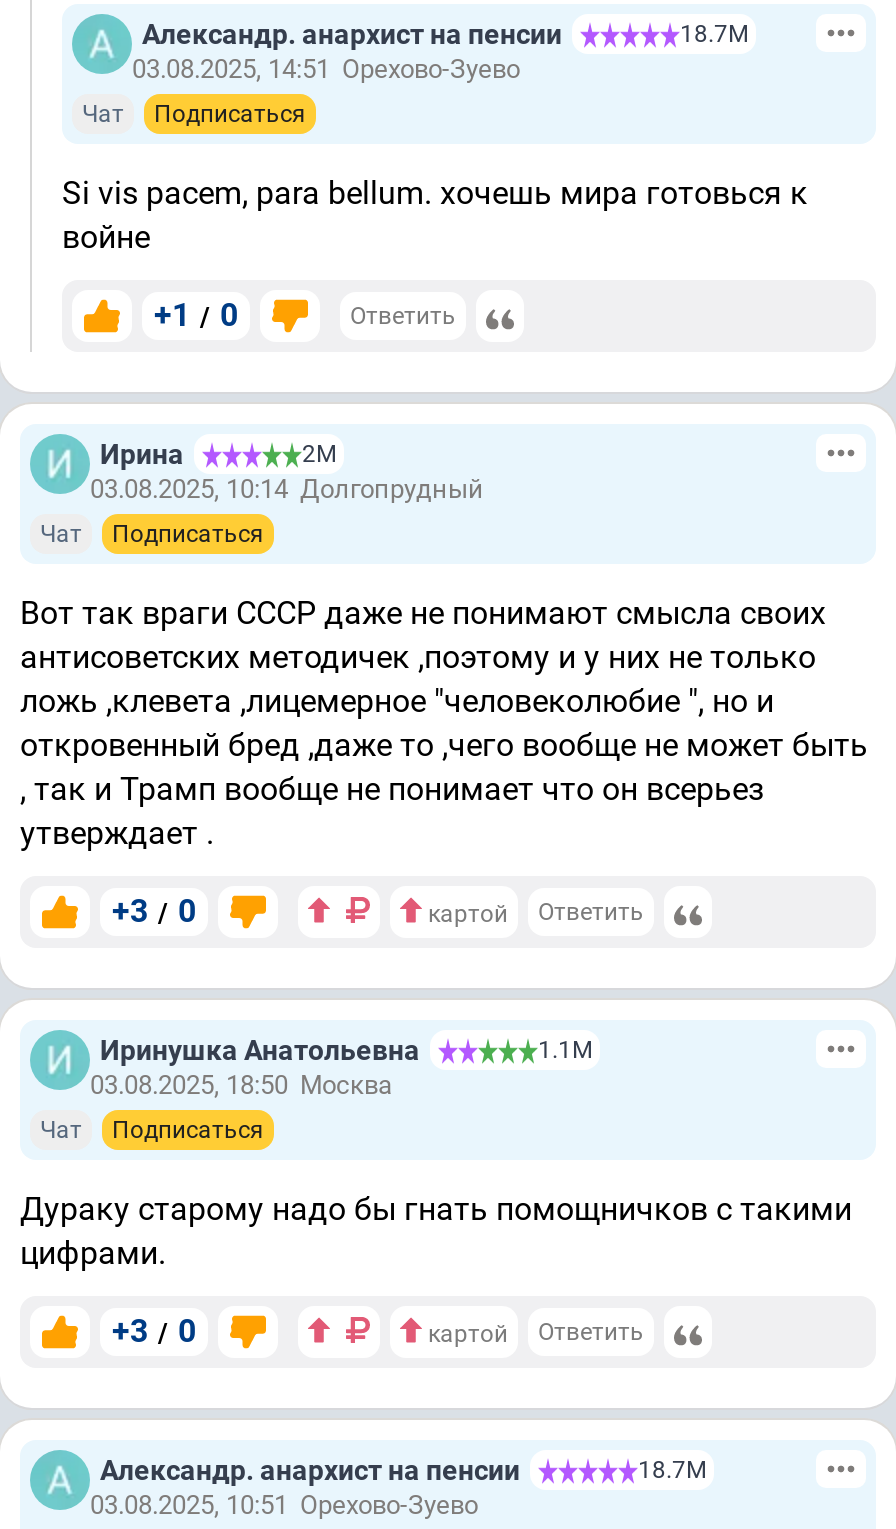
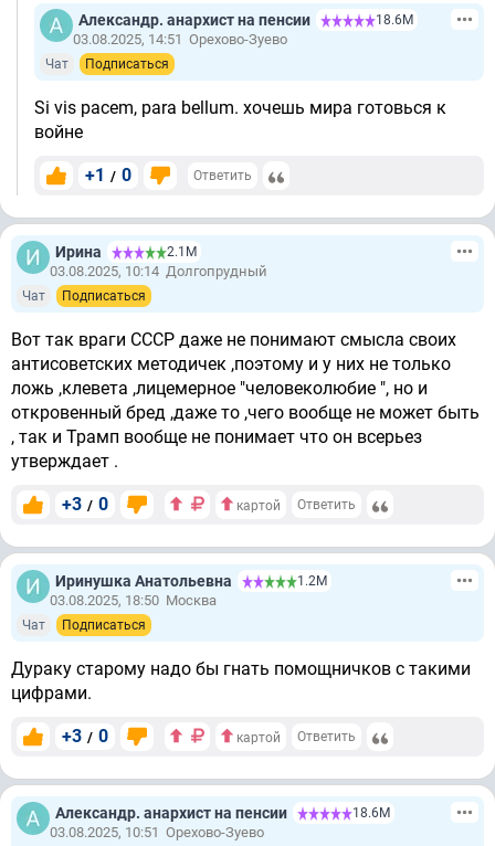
- 18.7М
+ 18.6М

- 2М
+ 2.1М

- 1.1М
+ 1.2М

- 18.7М
+ 18.6М
